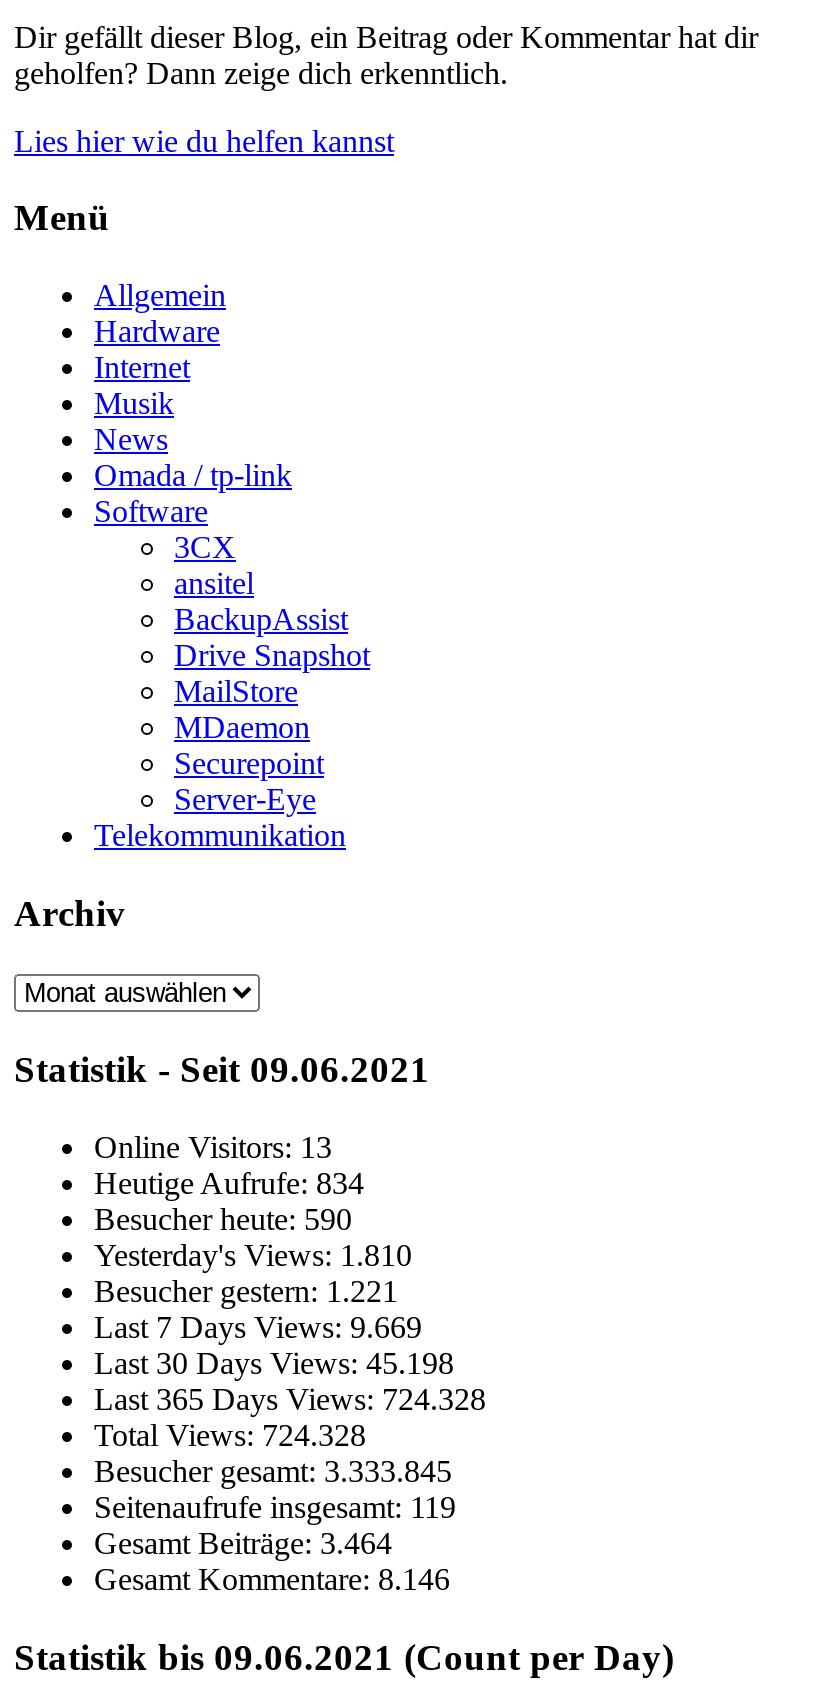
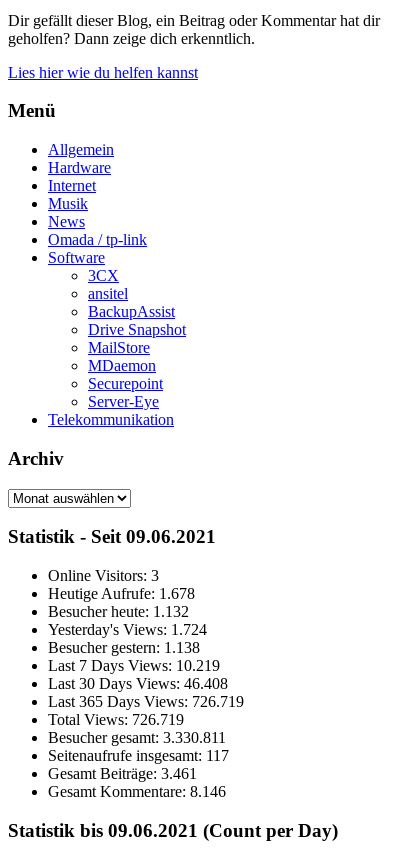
- Online Visitors: 13
+ Online Visitors: 3

- Heutige Aufrufe: 834
+ Heutige Aufrufe: 1.678

- Besucher heute: 590
+ Besucher heute: 1.132

- Yesterday's Views: 1.810
+ Yesterday's Views: 1.724

- Besucher gestern: 1.221
+ Besucher gestern: 1.138

- Last 7 Days Views: 9.669
+ Last 7 Days Views: 10.219

- Last 30 Days Views: 45.198
+ Last 30 Days Views: 46.408

- Last 365 Days Views: 724.328
+ Last 365 Days Views: 726.719

- Total Views: 724.328
+ Total Views: 726.719

- Besucher gesamt: 3.333.845
+ Besucher gesamt: 3.330.811

- Seitenaufrufe insgesamt: 119
+ Seitenaufrufe insgesamt: 117

- Gesamt Beiträge:3.464
+ Gesamt Beiträge:3.461
